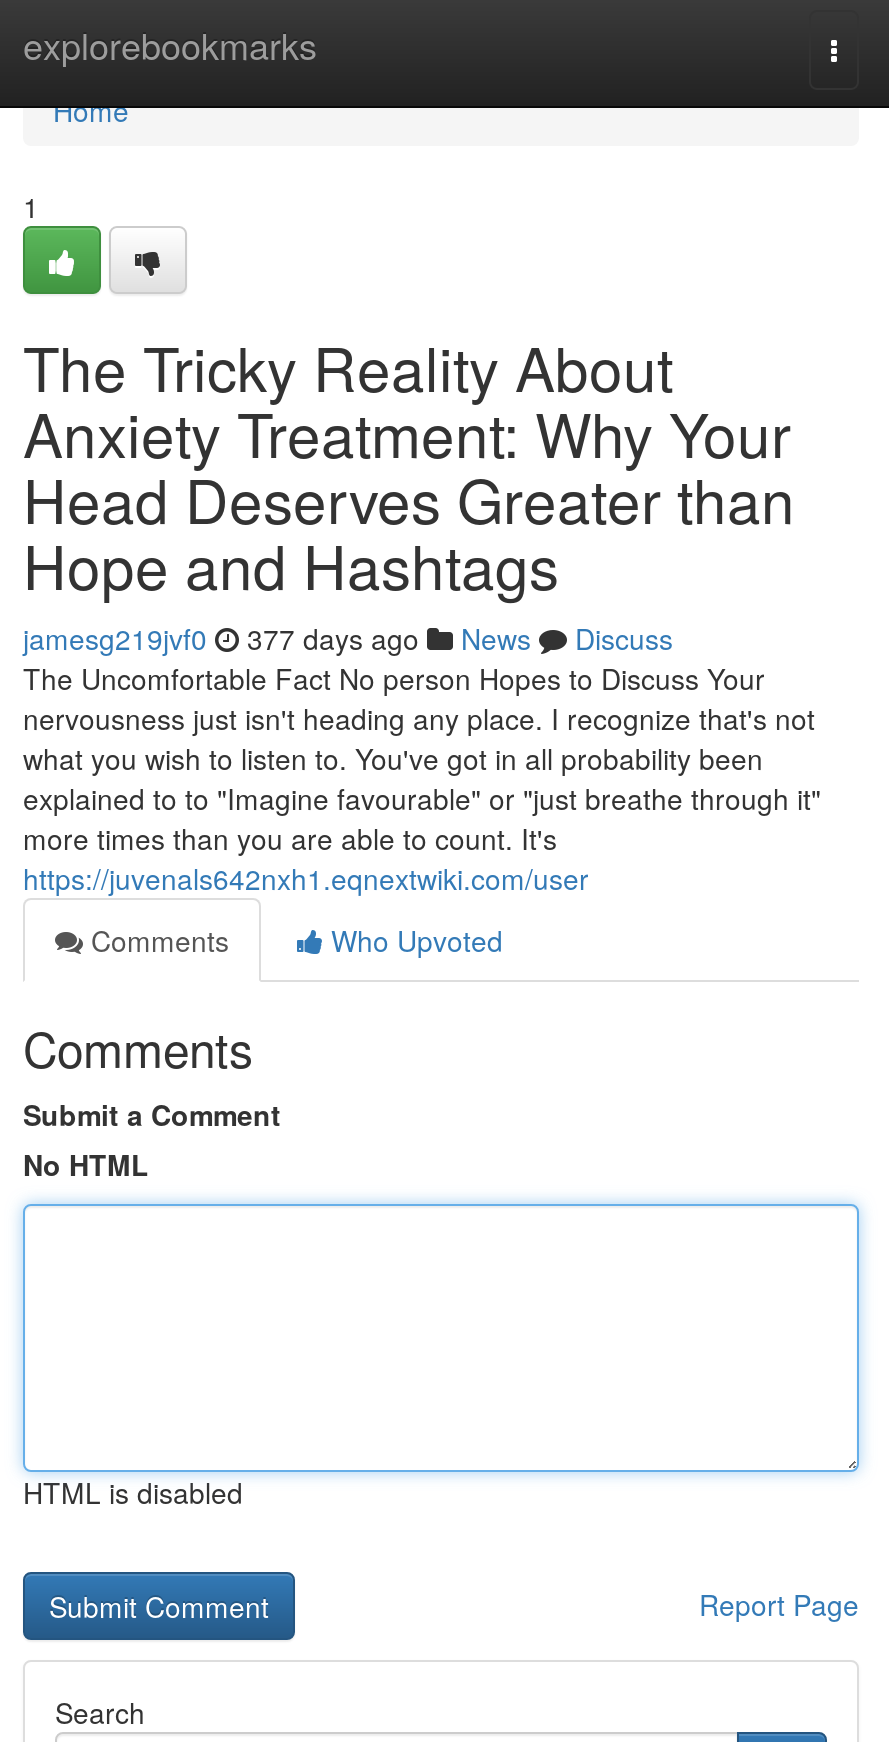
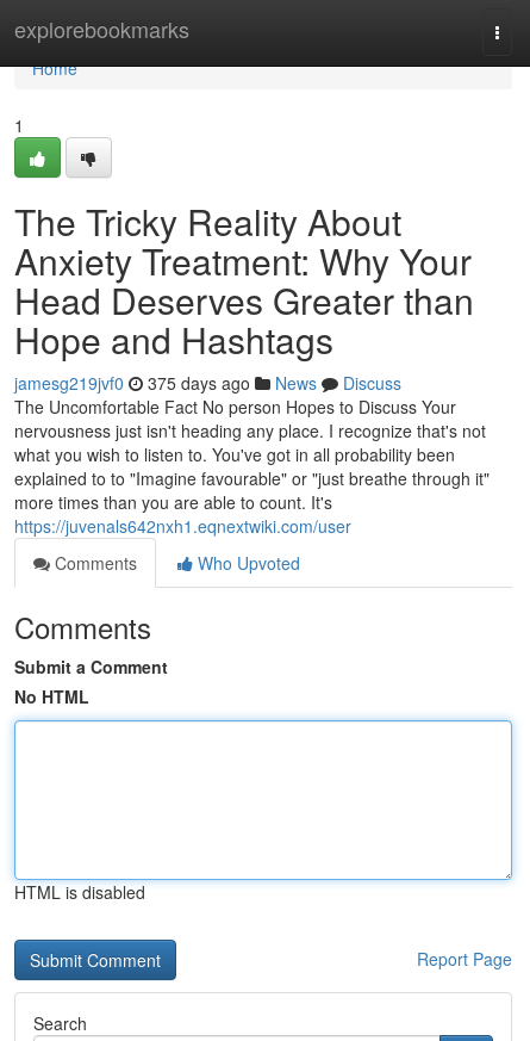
- jamesg219jvf0 377 days ago News Discuss
+ jamesg219jvf0 375 days ago News Discuss
